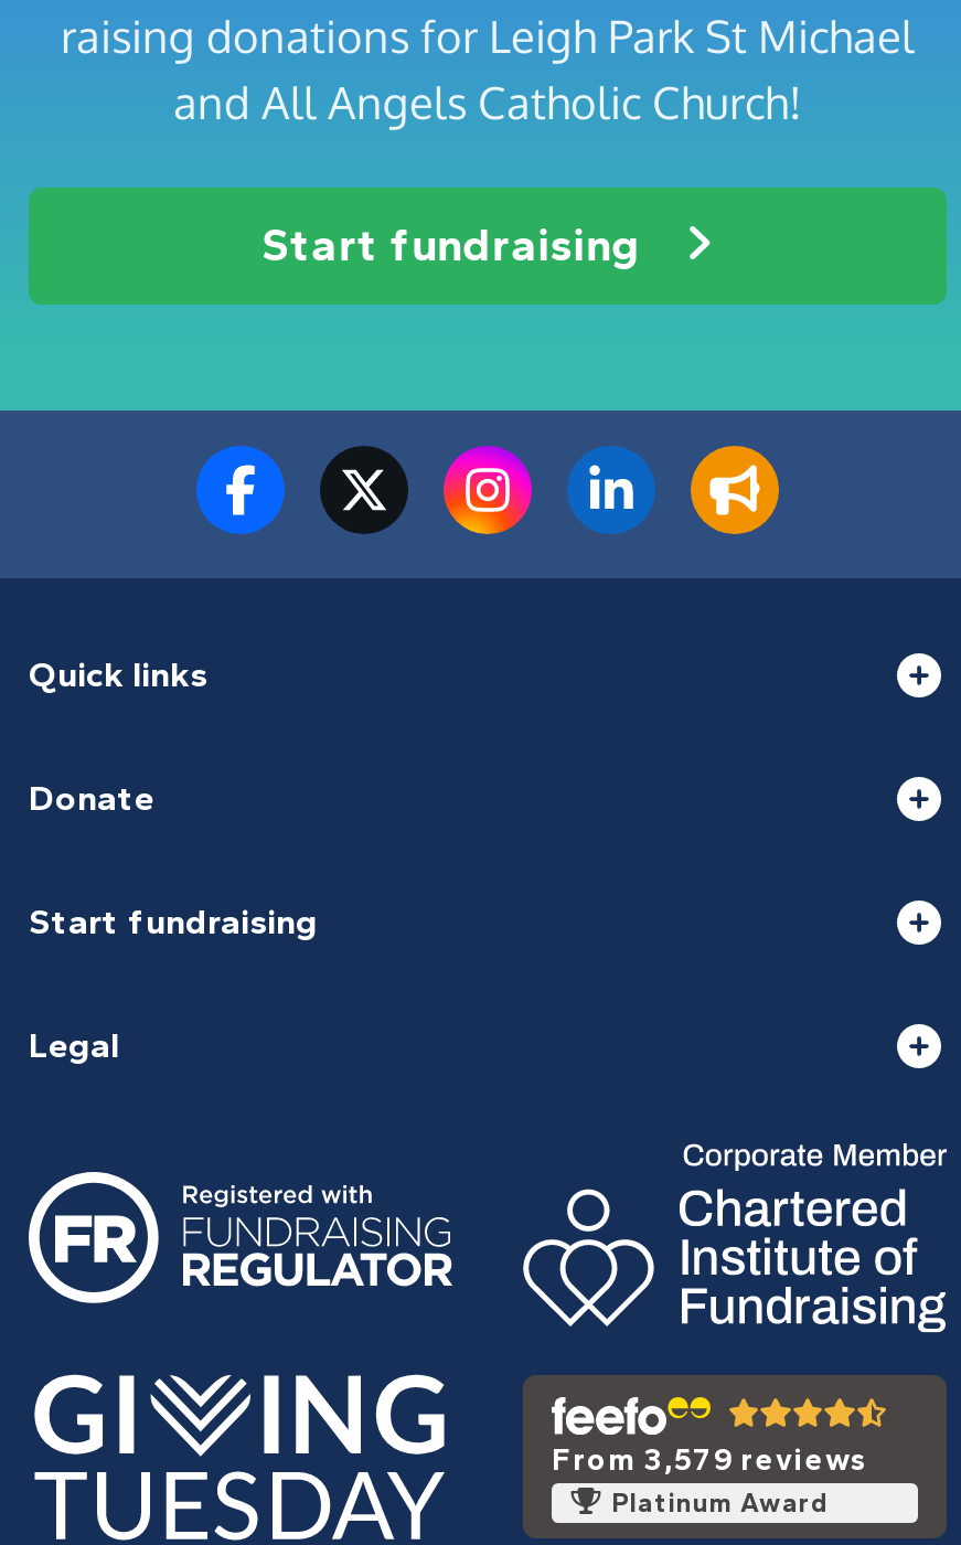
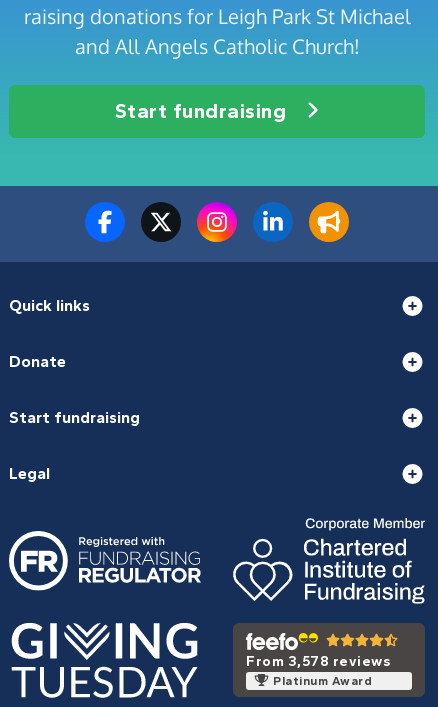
- From 3,579 reviews
+ From 3,578 reviews
